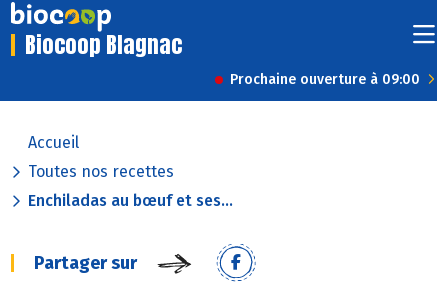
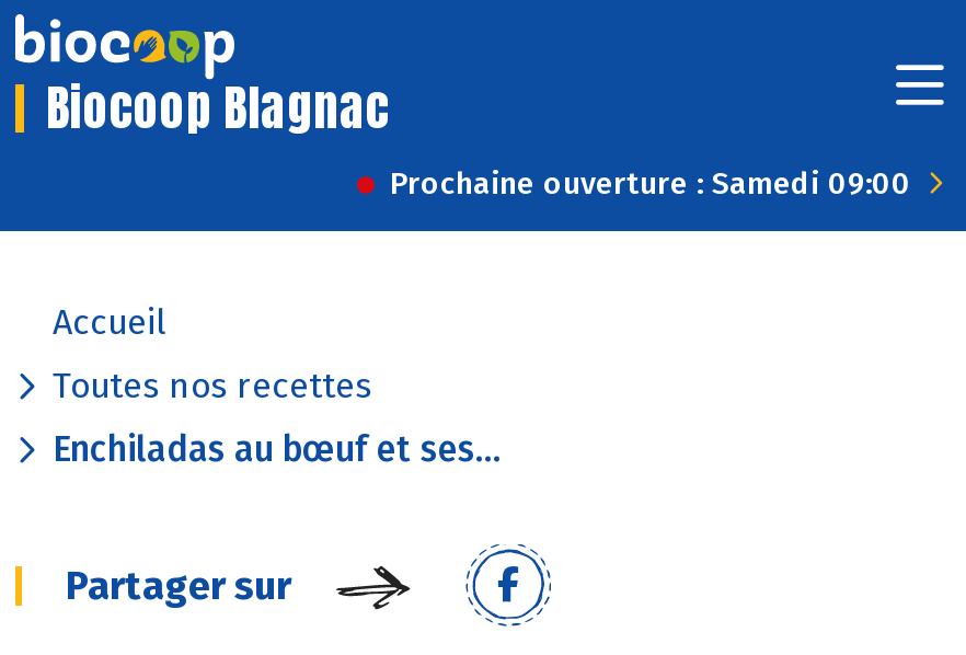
- Prochaine ouverture à 09:00
+ Prochaine ouverture : Samedi 09:00
